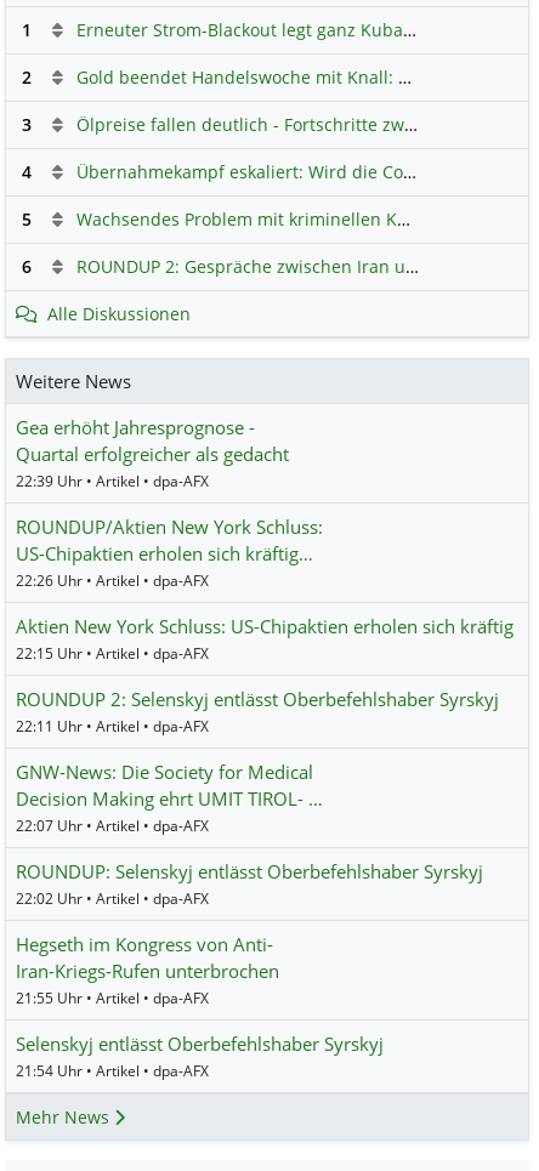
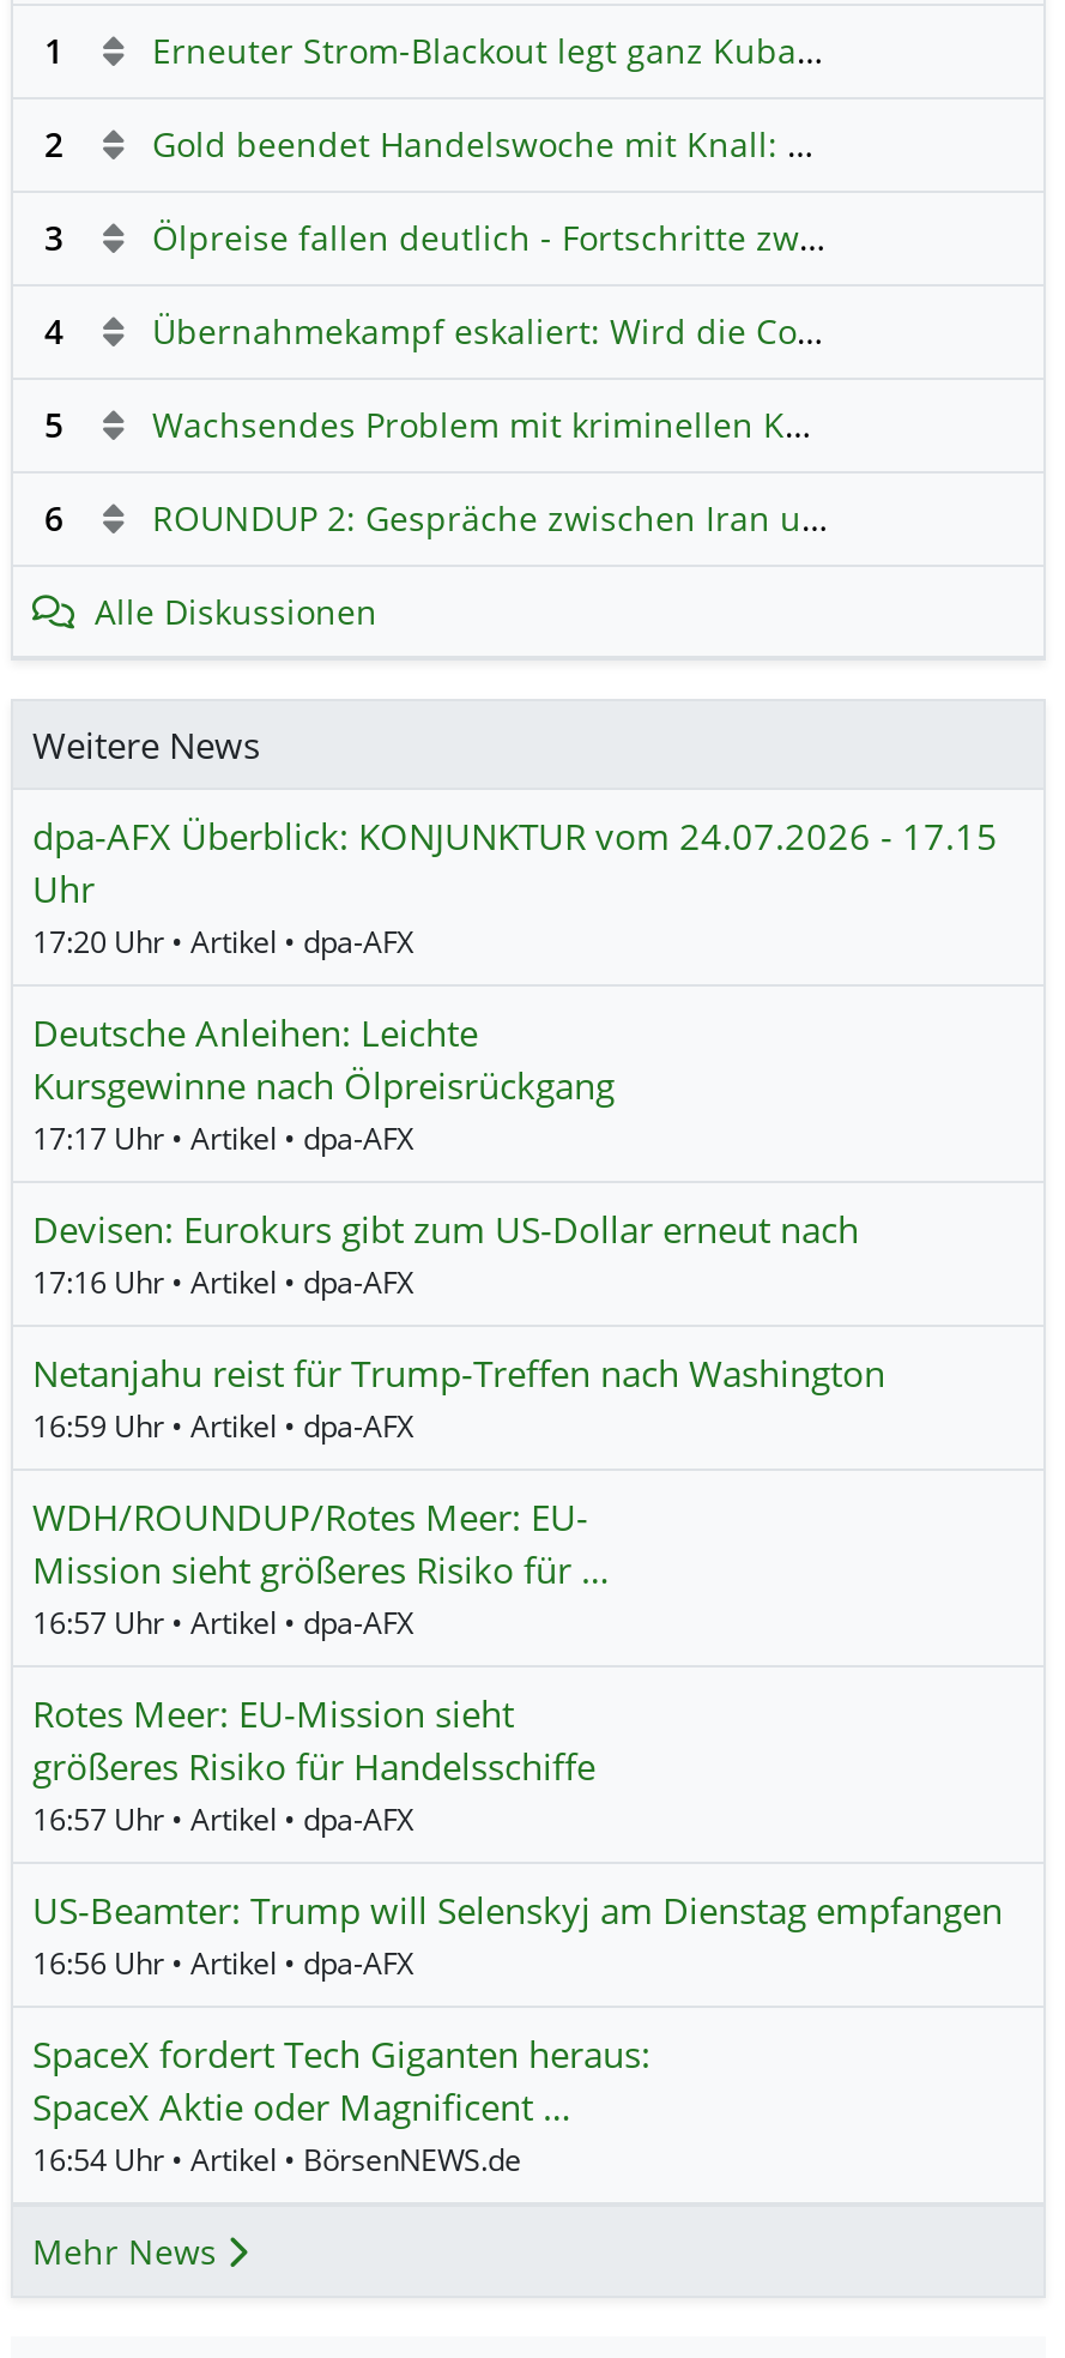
- Gea erhöht Jahresprognose -
- Quartal erfolgreicher als gedacht
- 22:39 Uhr • Artikel • dpa-AFX
+ dpa-AFX Überblick: KONJUNKTUR vom 24.07.2026 - 17.15
+ Uhr
+ 17:20 Uhr • Artikel • dpa-AFX

- ROUNDUP/Aktien New York Schluss:
- US-Chipaktien erholen sich kräftig…
- 22:26 Uhr • Artikel • dpa-AFX
+ Deutsche Anleihen: Leichte
+ Kursgewinne nach Ölpreisrückgang
+ 17:17 Uhr • Artikel • dpa-AFX

- Aktien New York Schluss: US-Chipaktien erholen sich kräftig
- 22:15 Uhr • Artikel • dpa-AFX
+ Devisen: Eurokurs gibt zum US-Dollar erneut nach
+ 17:16 Uhr • Artikel • dpa-AFX

- ROUNDUP 2: Selenskyj entlässt Oberbefehlshaber Syrskyj
- 22:11 Uhr • Artikel • dpa-AFX
+ Netanjahu reist für Trump-Treffen nach Washington
+ 16:59 Uhr • Artikel • dpa-AFX

- GNW-News: Die Society for Medical
- Decision Making ehrt UMIT TIROL- …
- 22:07 Uhr • Artikel • dpa-AFX
+ WDH/ROUNDUP/Rotes Meer: EU-
+ Mission sieht größeres Risiko für …
+ 16:57 Uhr • Artikel • dpa-AFX

- ROUNDUP: Selenskyj entlässt Oberbefehlshaber Syrskyj
- 22:02 Uhr • Artikel • dpa-AFX
+ Rotes Meer: EU-Mission sieht
+ größeres Risiko für Handelsschiffe
+ 16:57 Uhr • Artikel • dpa-AFX

- Hegseth im Kongress von Anti-
- Iran-Kriegs-Rufen unterbrochen
- 21:55 Uhr • Artikel • dpa-AFX
+ US-Beamter: Trump will Selenskyj am Dienstag empfangen
+ 16:56 Uhr • Artikel • dpa-AFX

- Selenskyj entlässt Oberbefehlshaber Syrskyj
- 21:54 Uhr • Artikel • dpa-AFX
+ SpaceX fordert Tech Giganten heraus:
+ SpaceX Aktie oder Magnificent …
+ 16:54 Uhr • Artikel • BörsenNEWS.de
